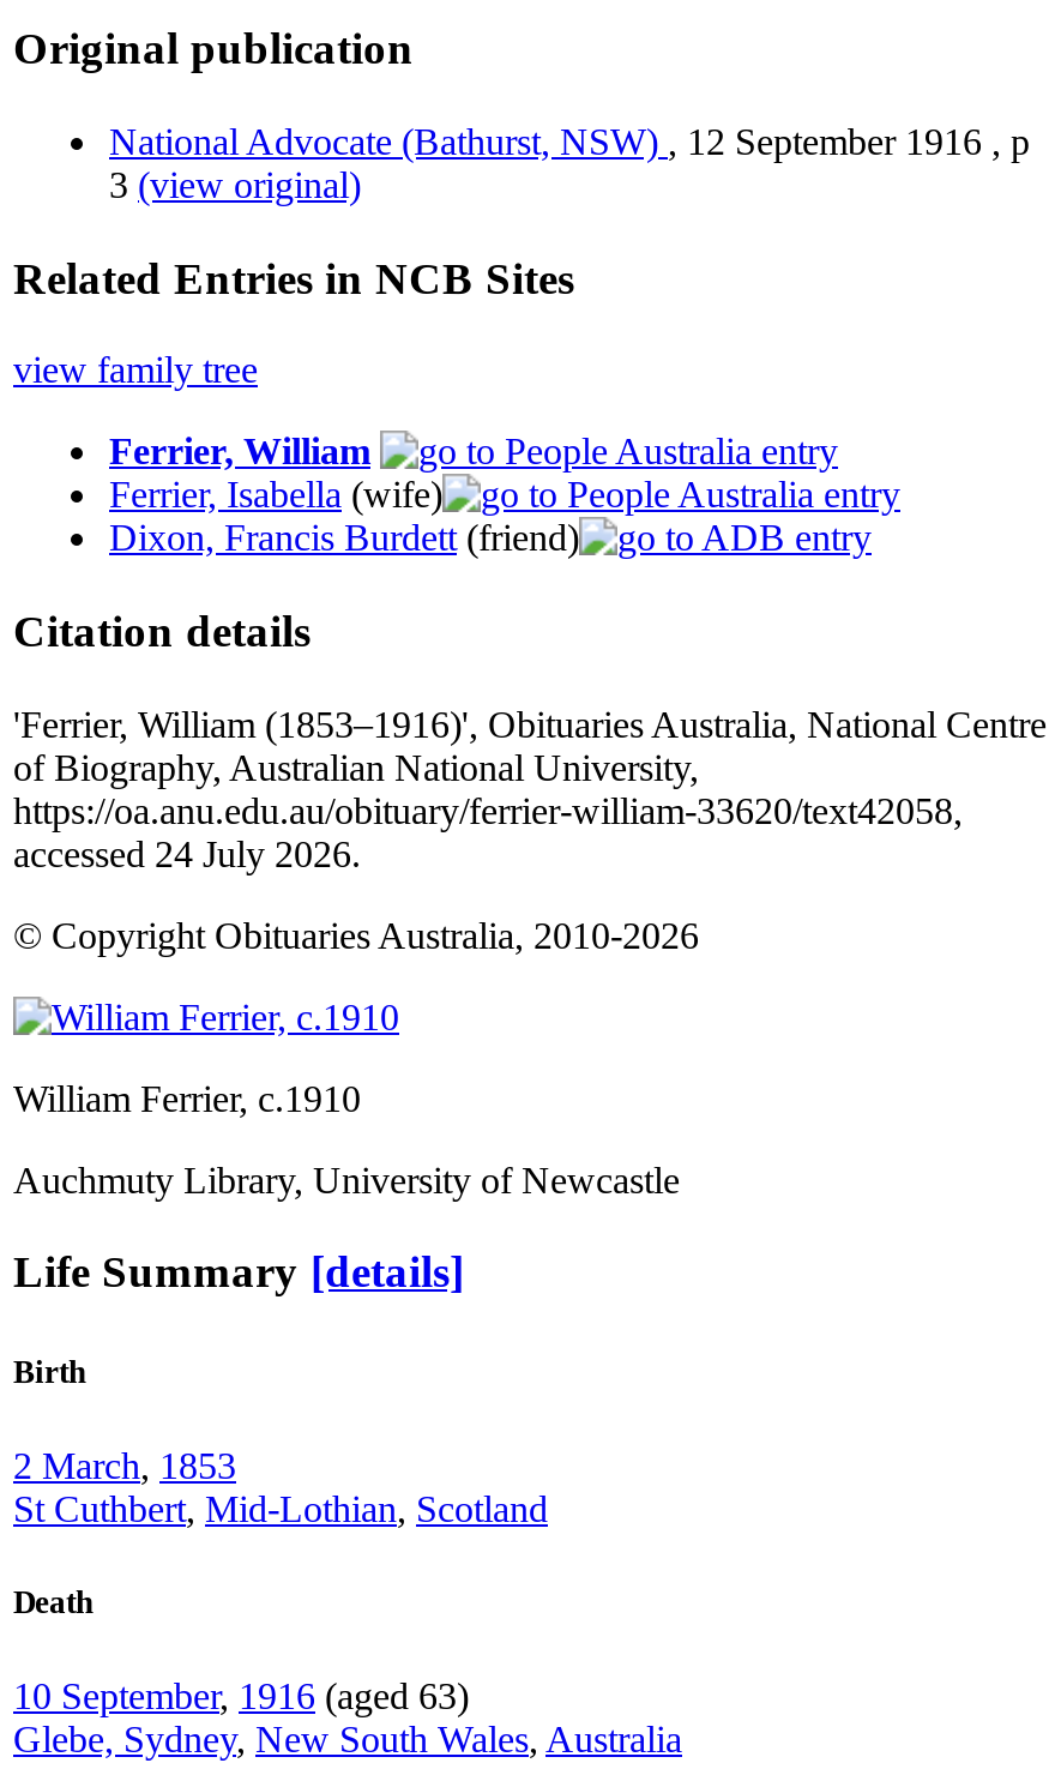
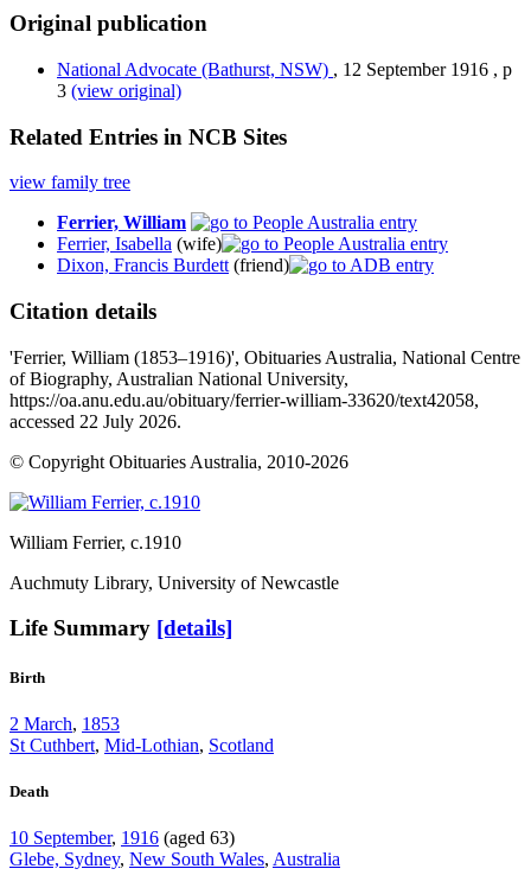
- accessed 24 July 2026.
+ accessed 22 July 2026.
